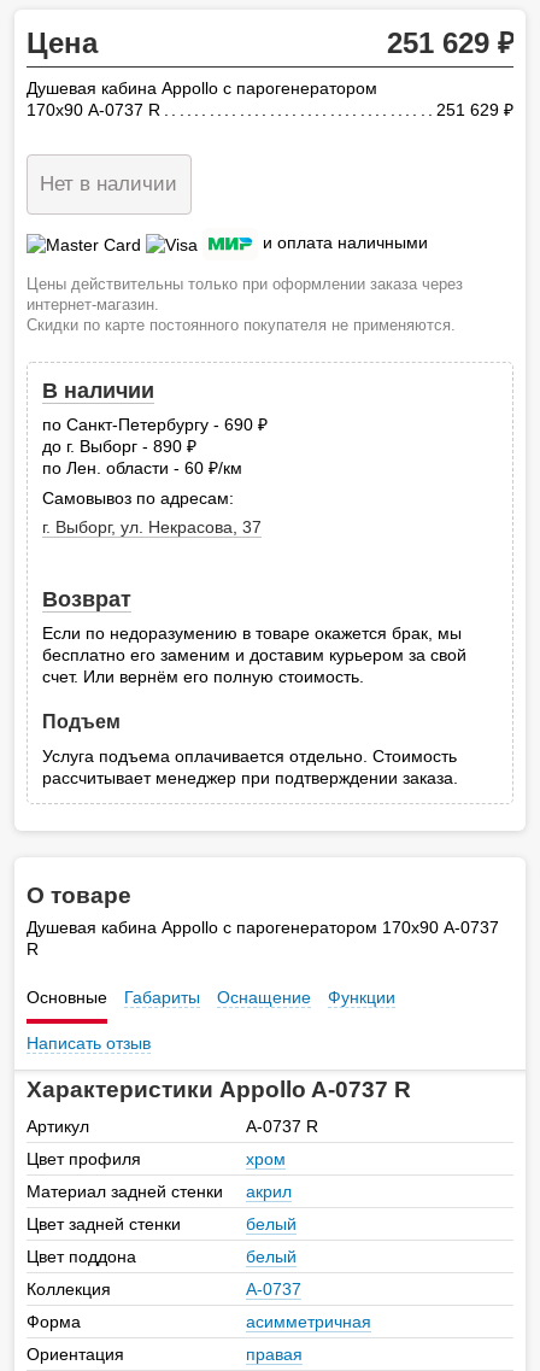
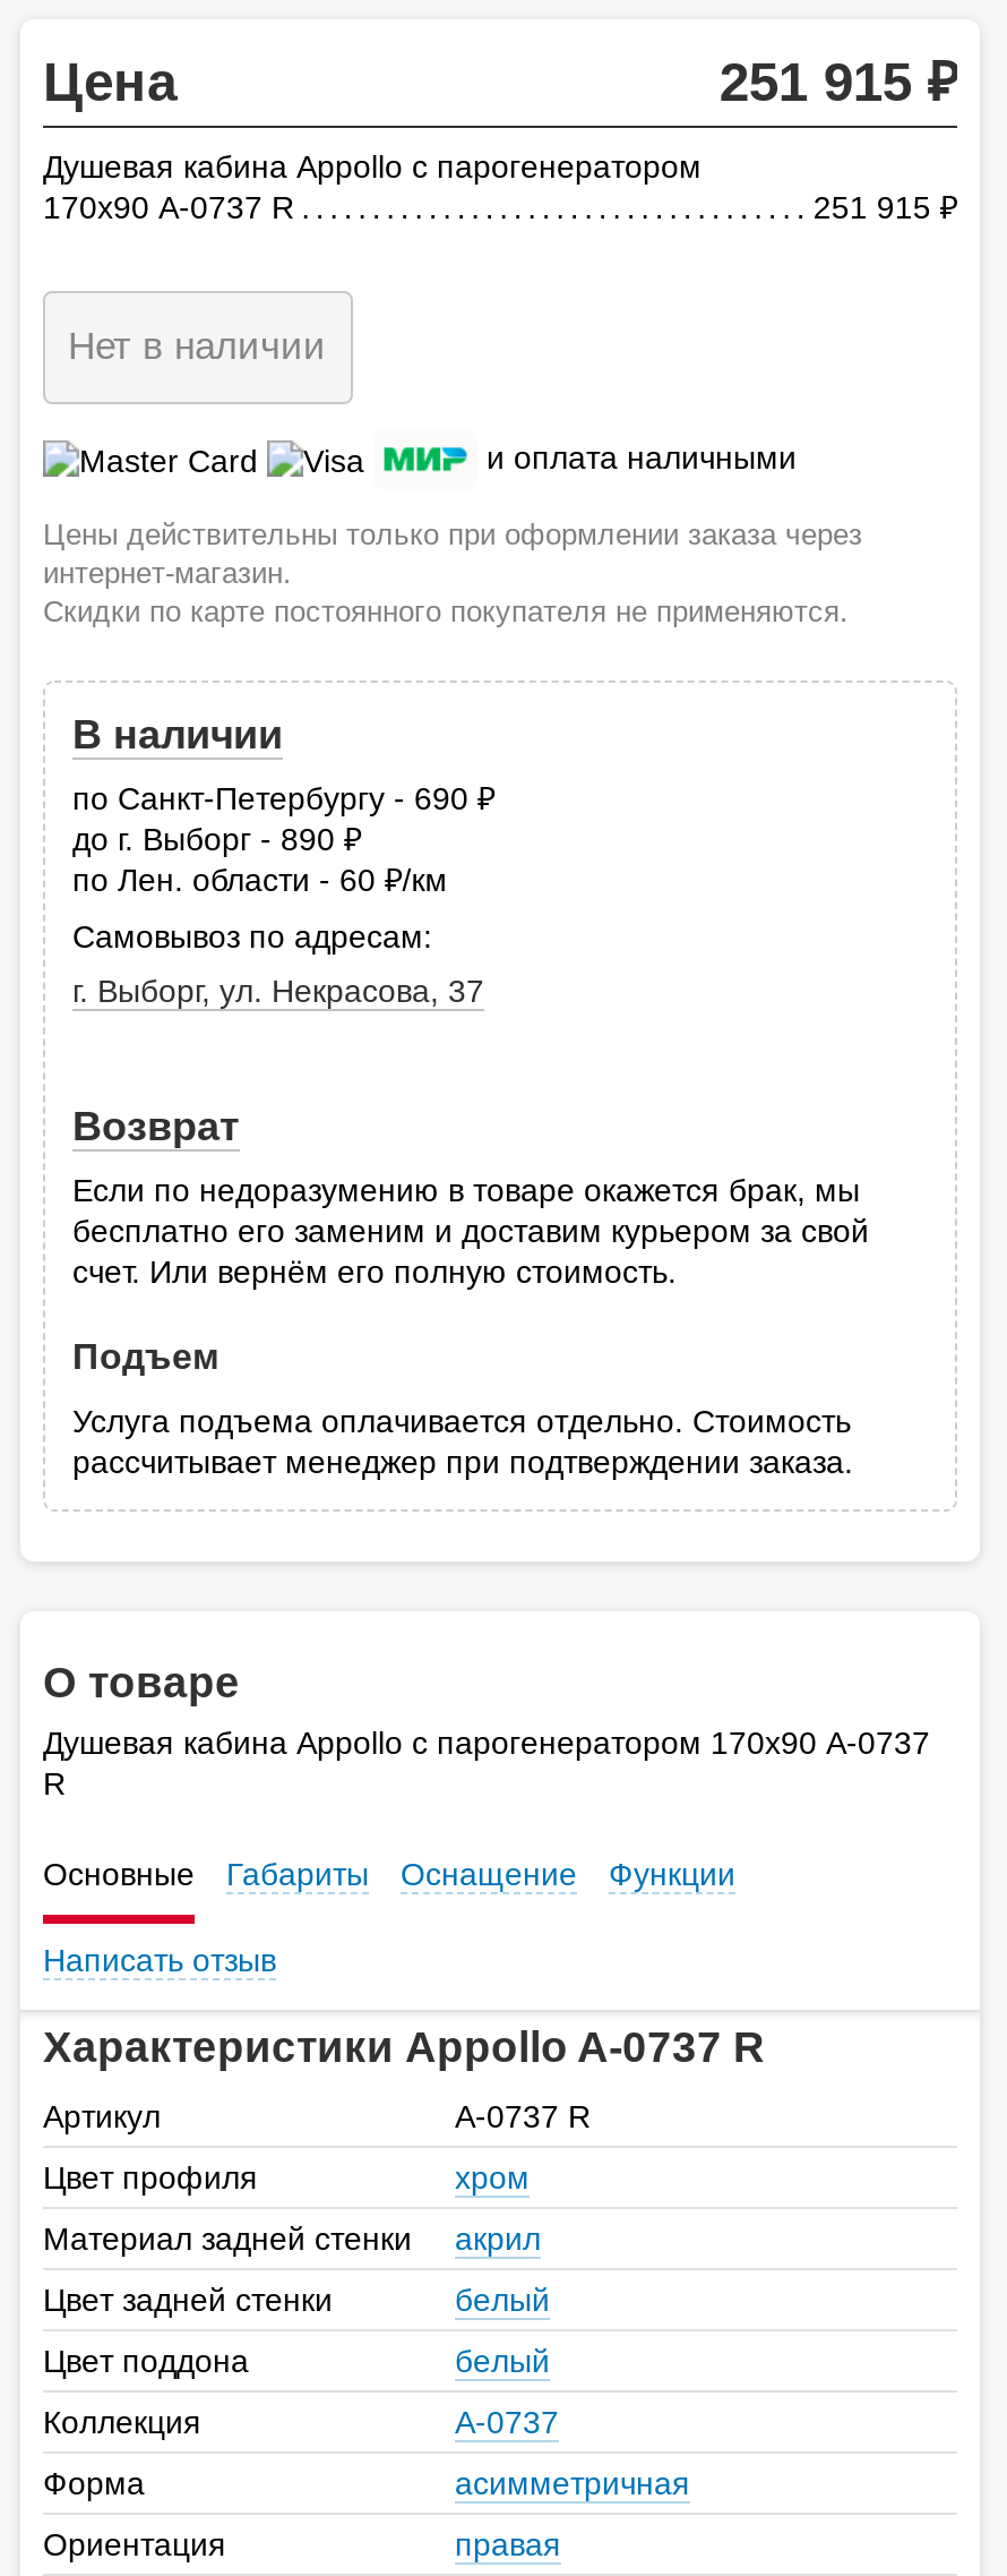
- 251 629
+ 251 915

- 251 629
+ 251 915
